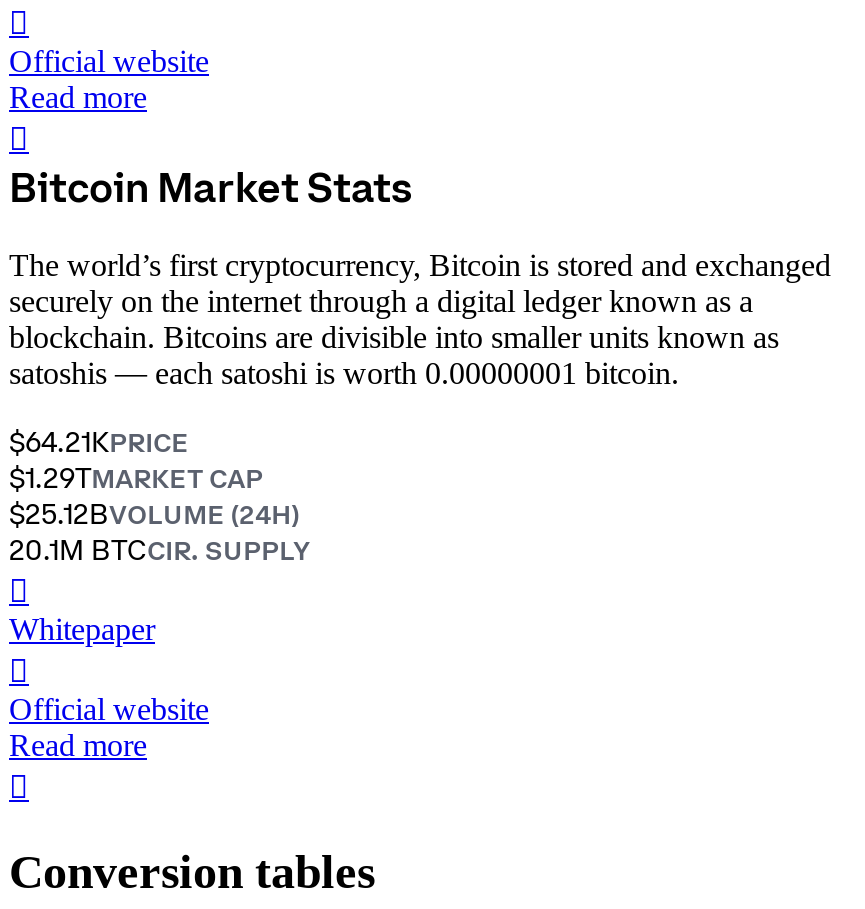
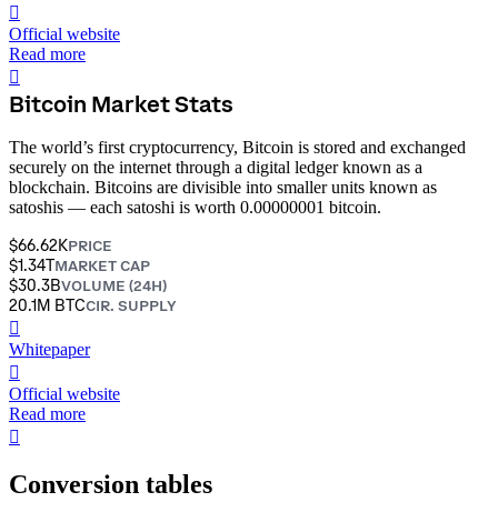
- $64.21KPRICE
+ $66.62KPRICE

- $1.29TMARKET CAP
+ $1.34TMARKET CAP

- $25.12BVOLUME (24H)
+ $30.3BVOLUME (24H)
